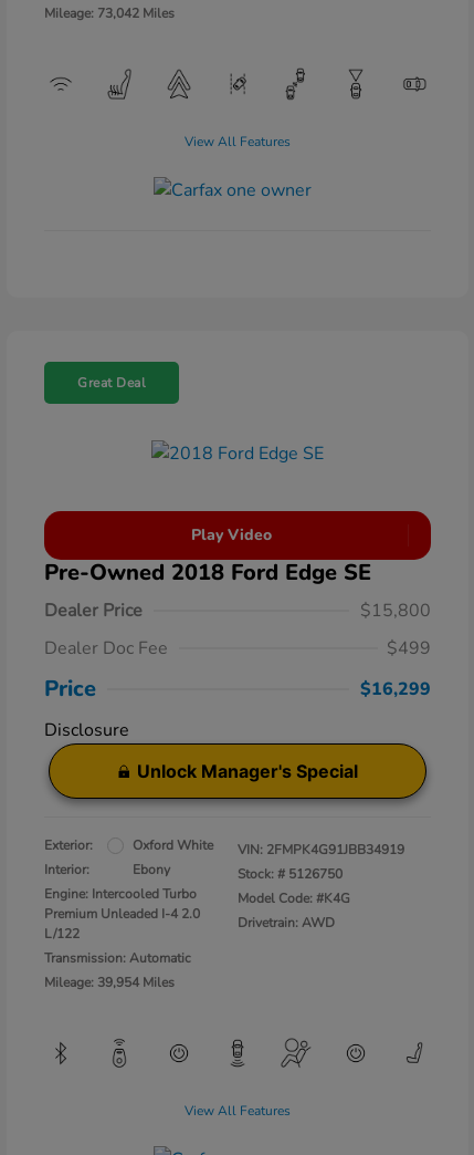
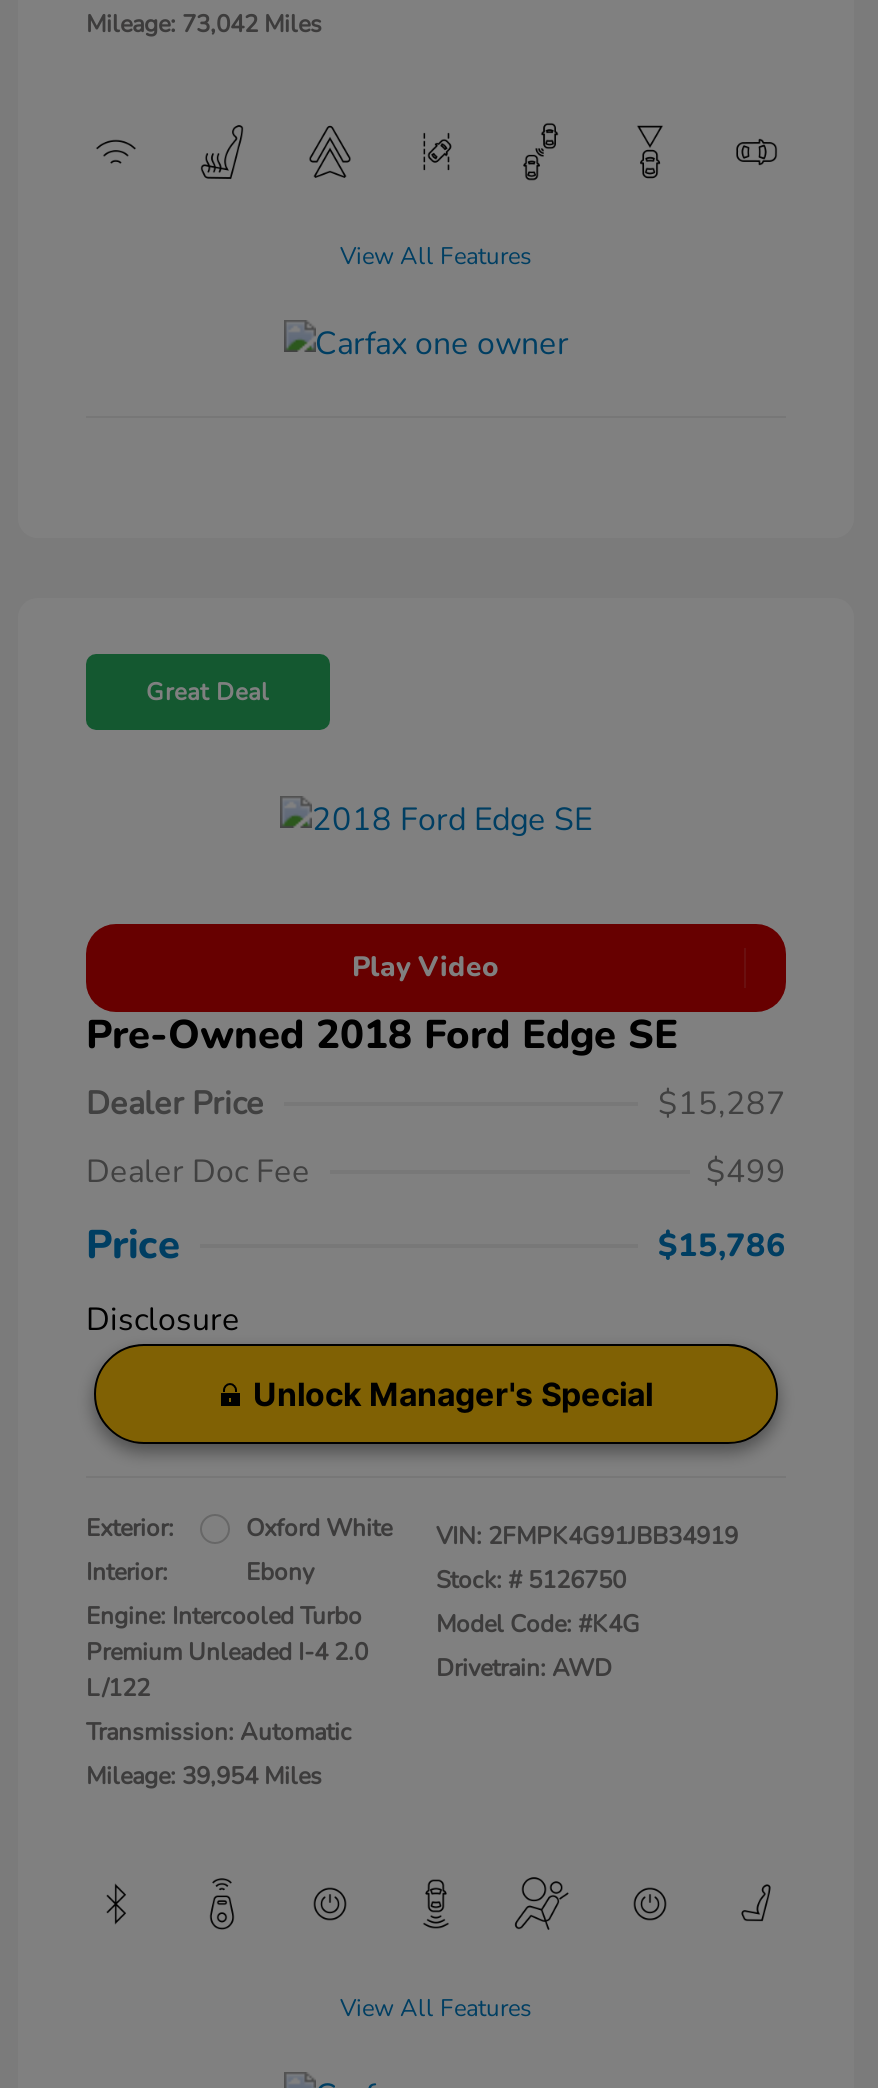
- $15,800
+ $15,287

- $16,299
+ $15,786
